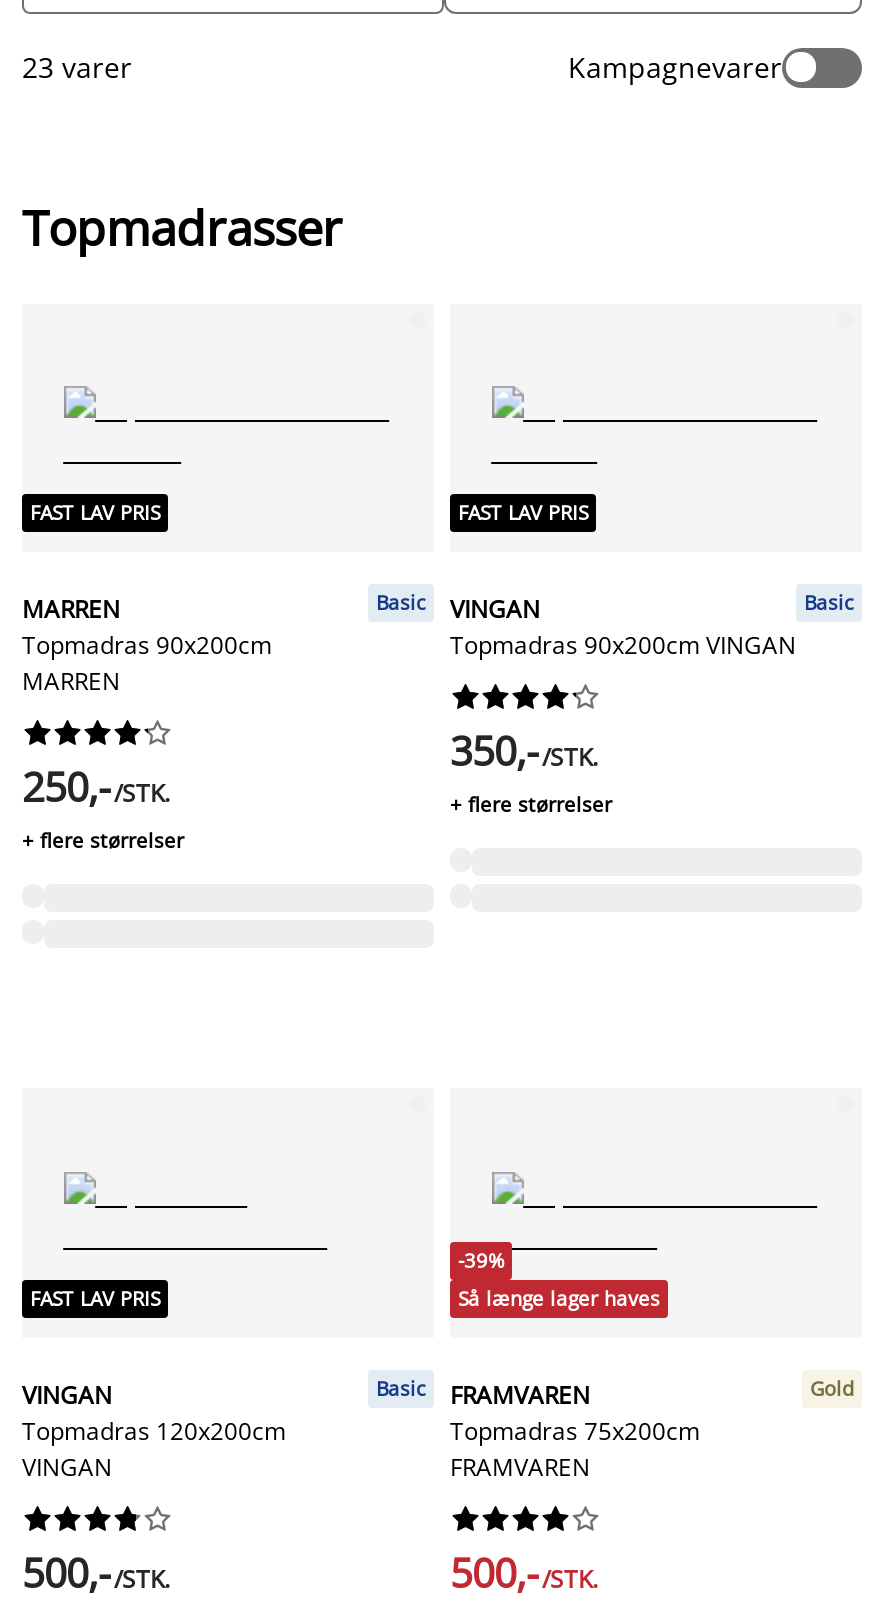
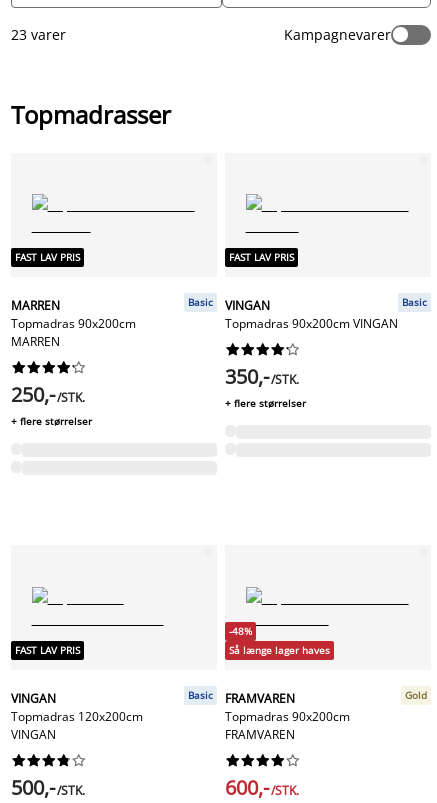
- -39%
+ -48%

- Topmadras 75x200cm
+ Topmadras 90x200cm

- 500,- /STK.
+ 600,- /STK.
